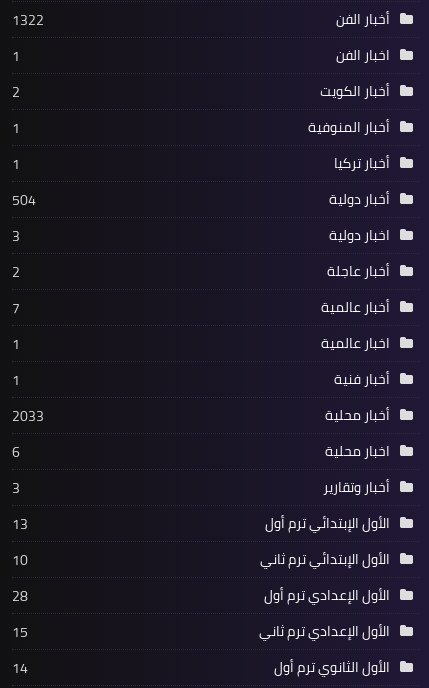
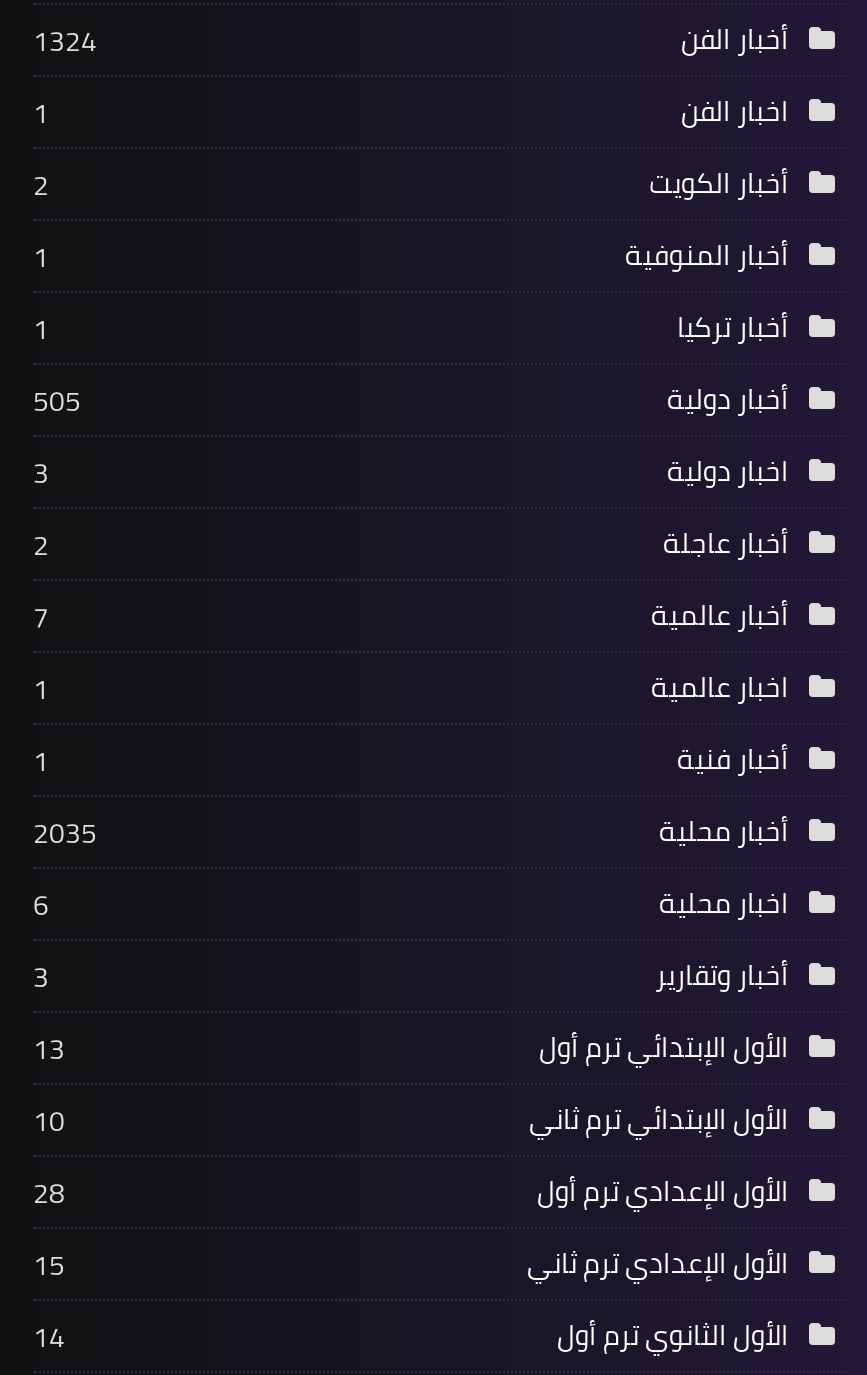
- 1322
+ 1324

- 504
+ 505

- 2033
+ 2035
